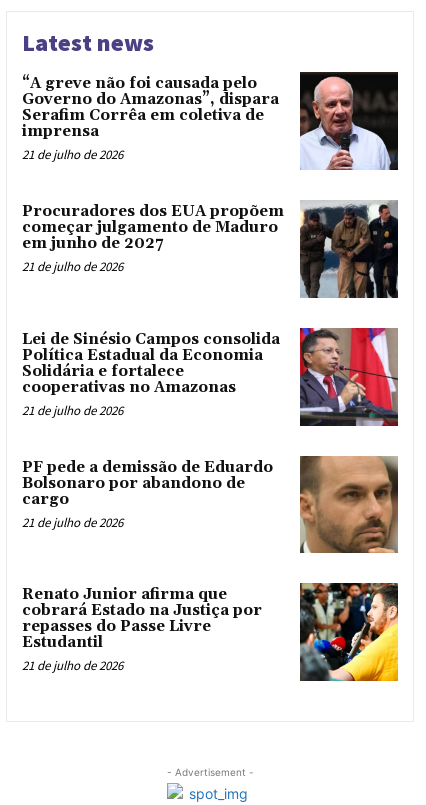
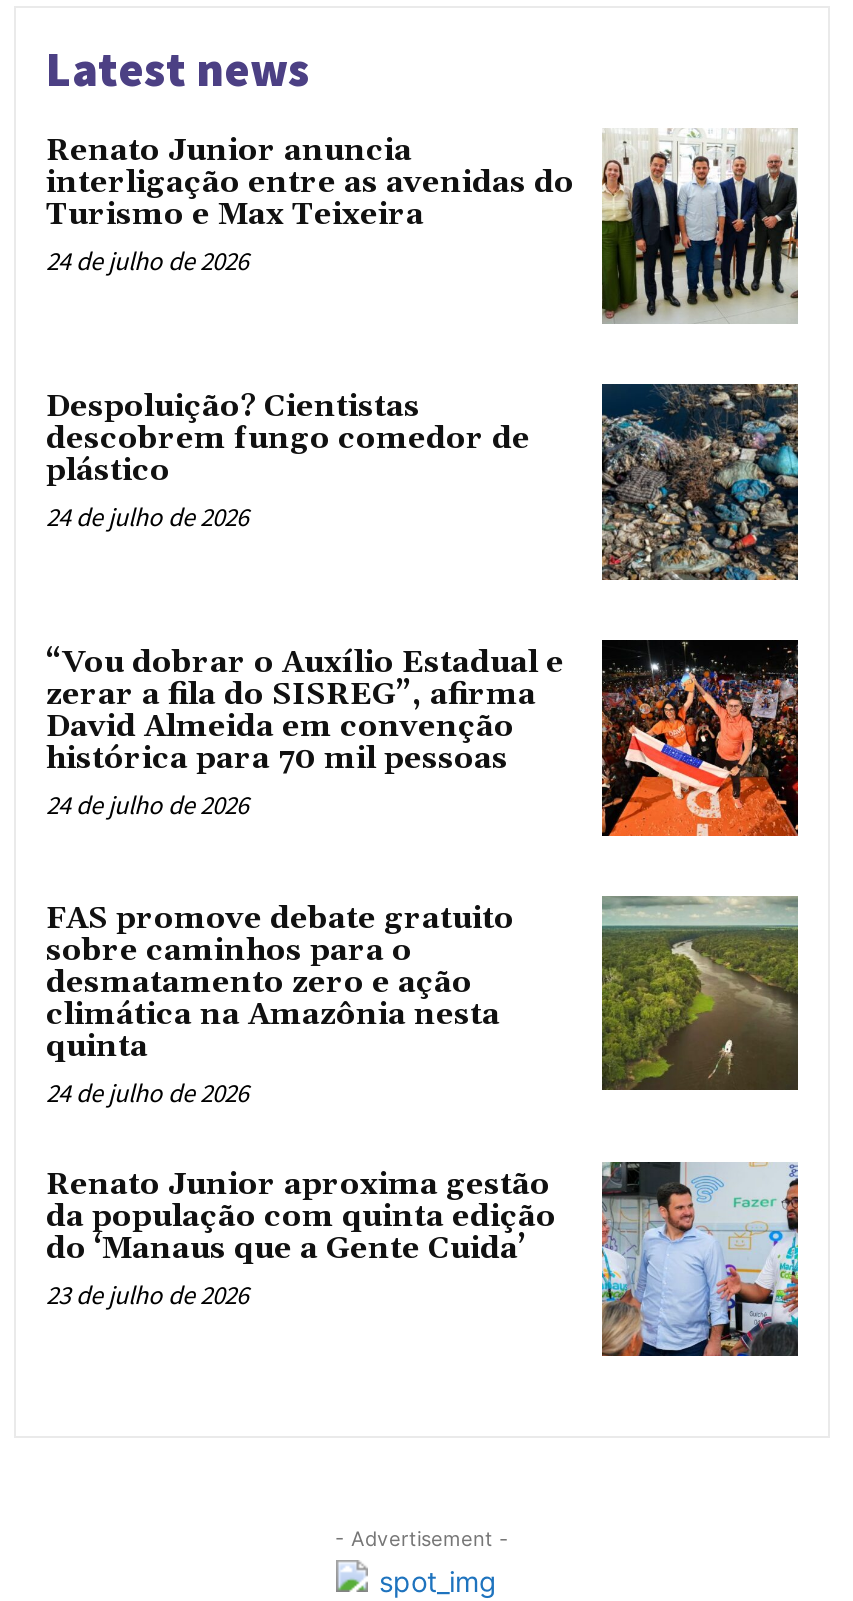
- [image]
- “A greve não foi causada pelo
- Governo do Amazonas”, dispara
- Serafim Corrêa em coletiva de
- imprensa
- 21 de julho de 2026
+ [image]
+ Renato Junior anuncia
+ interligação entre as avenidas do
+ Turismo e Max Teixeira
+ 24 de julho de 2026

- [image]
- Procuradores dos EUA propõem
- começar julgamento de Maduro
- em junho de 2027
- 21 de julho de 2026
+ [image]
+ Despoluição? Cientistas
+ descobrem fungo comedor de
+ plástico
+ 24 de julho de 2026

- [image]
- Lei de Sinésio Campos consolida
- Política Estadual da Economia
- Solidária e fortalece
- cooperativas no Amazonas
- 21 de julho de 2026
+ [image]
+ “Vou dobrar o Auxílio Estadual e
+ zerar a fila do SISREG”, afirma
+ David Almeida em convenção
+ histórica para 70 mil pessoas
+ 24 de julho de 2026

- PF pede a demissão de Eduardo
- Bolsonaro por abandono de
- cargo
- 21 de julho de 2026
+ FAS promove debate gratuito
+ sobre caminhos para o
+ desmatamento zero e ação
+ climática na Amazônia nesta
+ quinta
+ 24 de julho de 2026

- [image]
+ [image]

- [image]
- Renato Junior afirma que
- cobrará Estado na Justiça por
- repasses do Passe Livre
- Estudantil
- 21 de julho de 2026
+ [image]
+ Renato Junior aproxima gestão
+ da população com quinta edição
+ do ‘Manaus que a Gente Cuida’
+ 23 de julho de 2026
